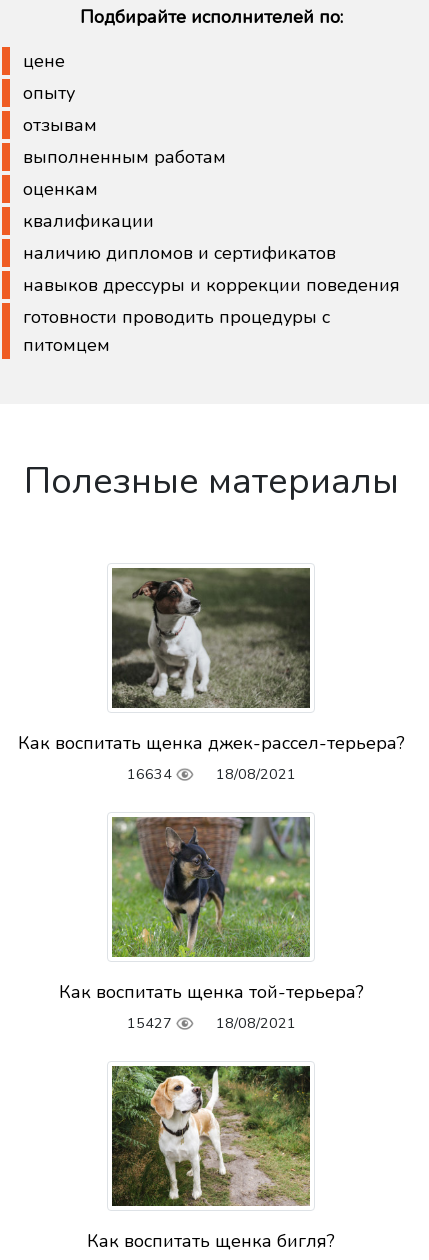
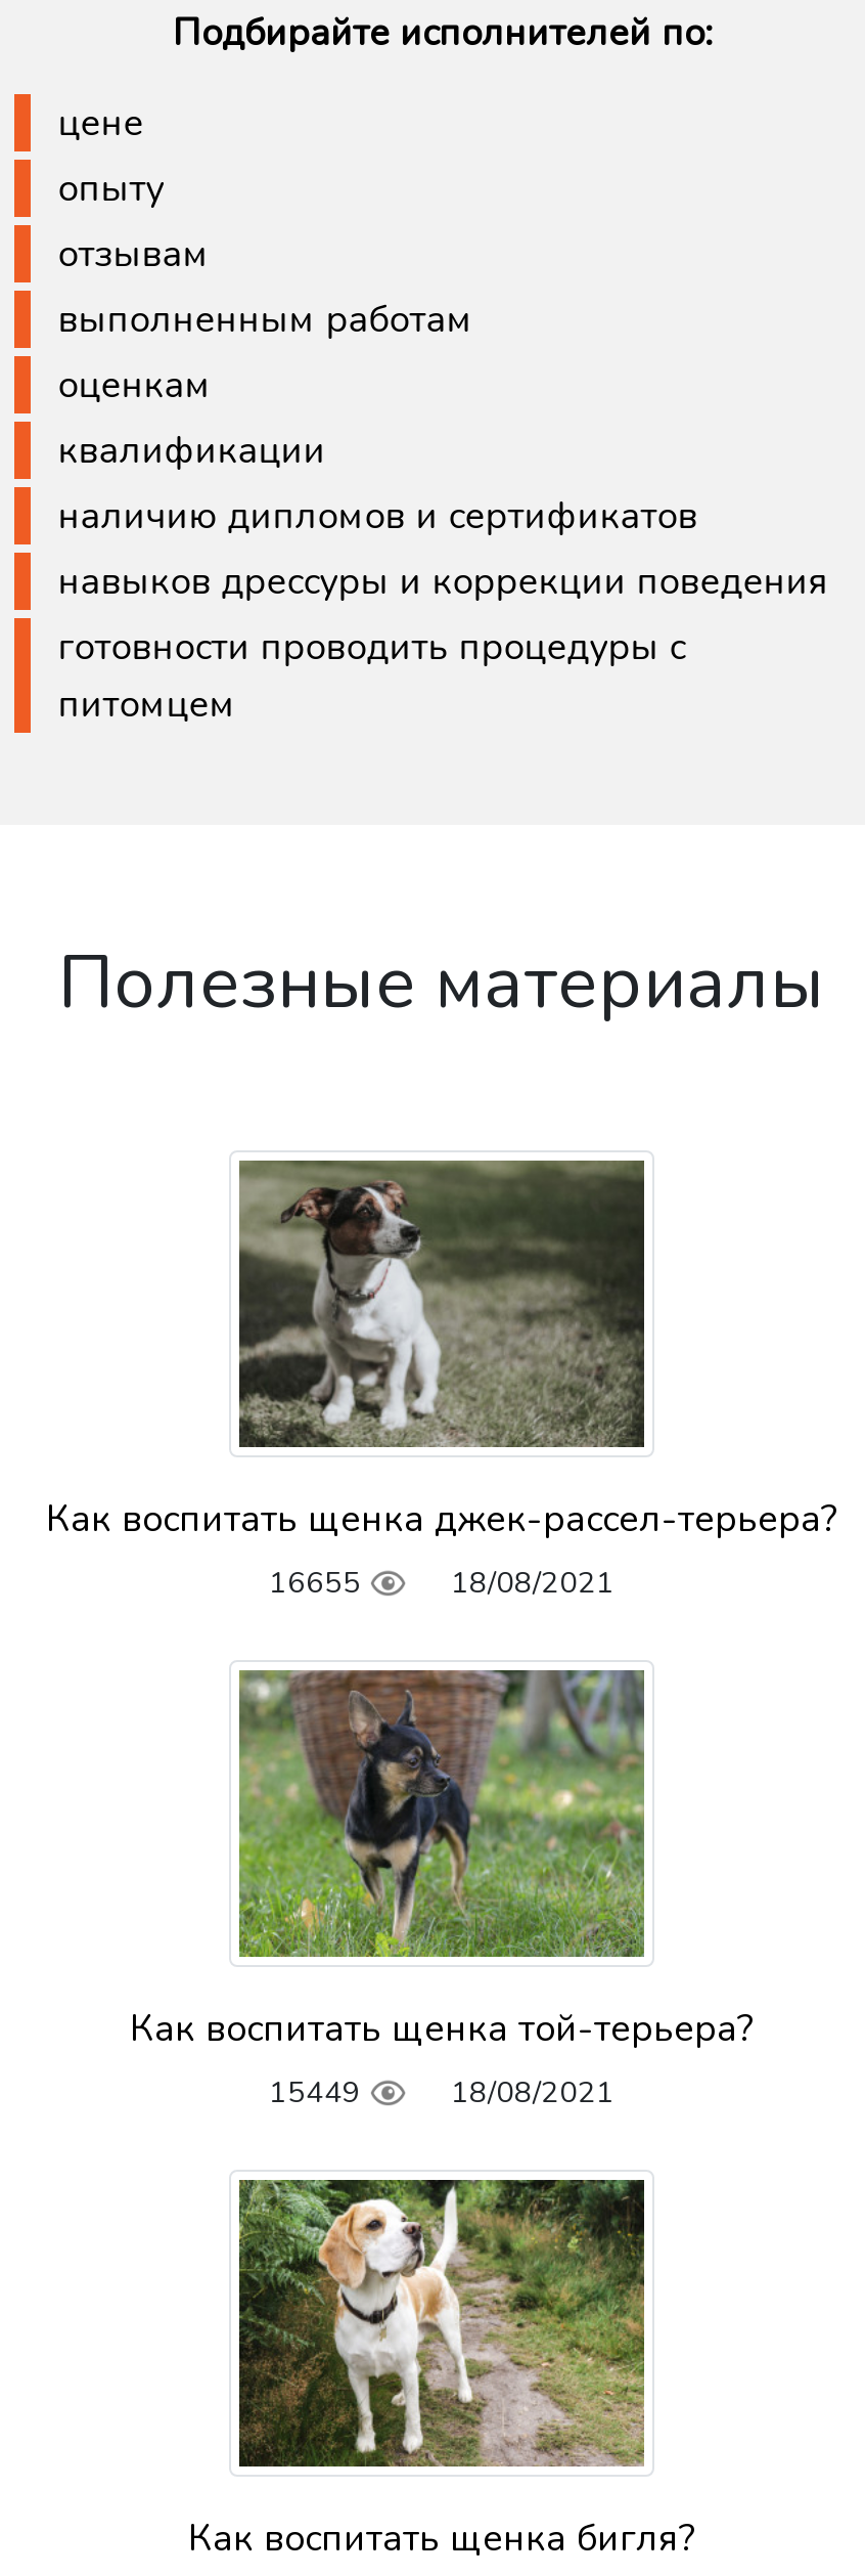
- 16634 18/08/2021
+ 16655 18/08/2021

- 15427
+ 15449
